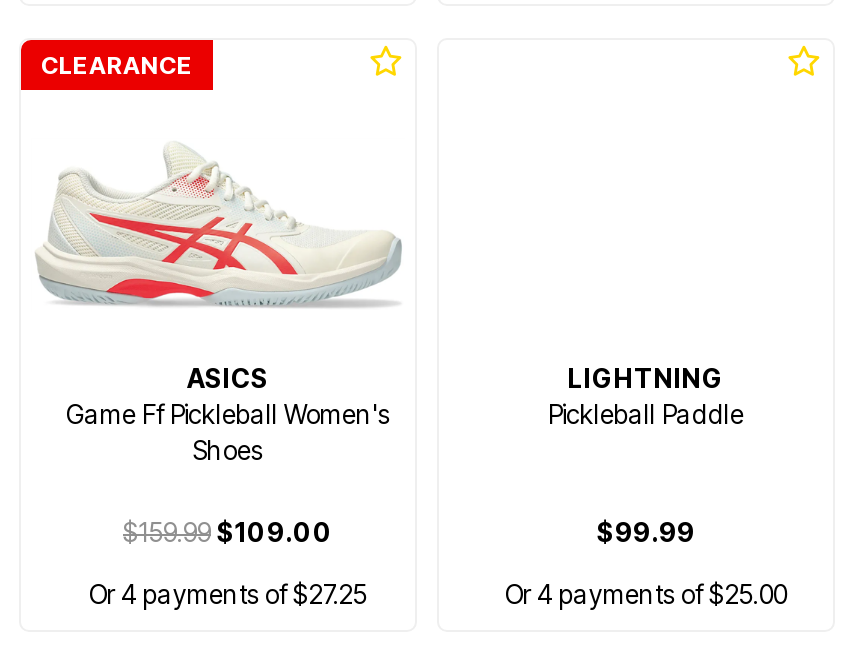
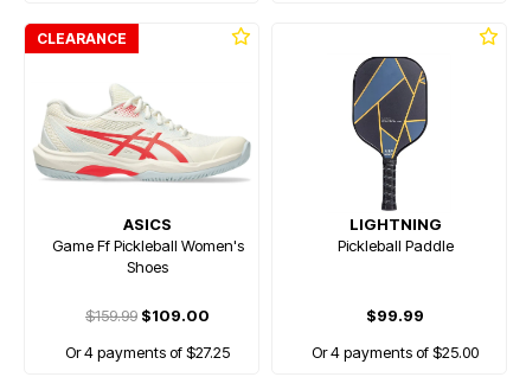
+ [image]
